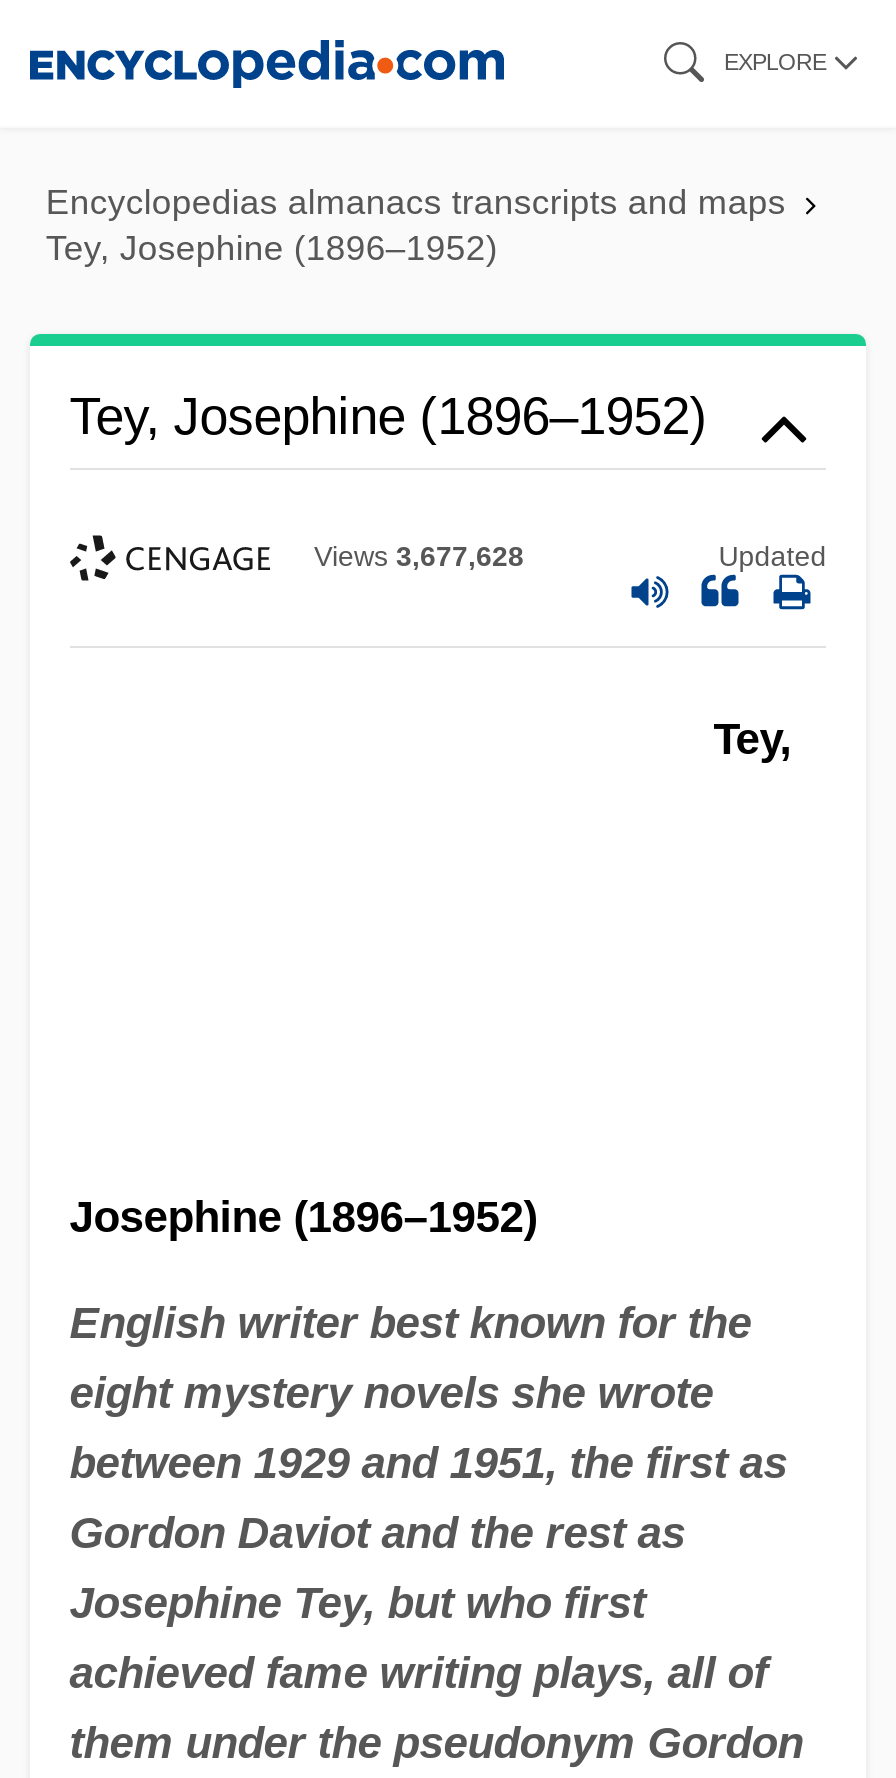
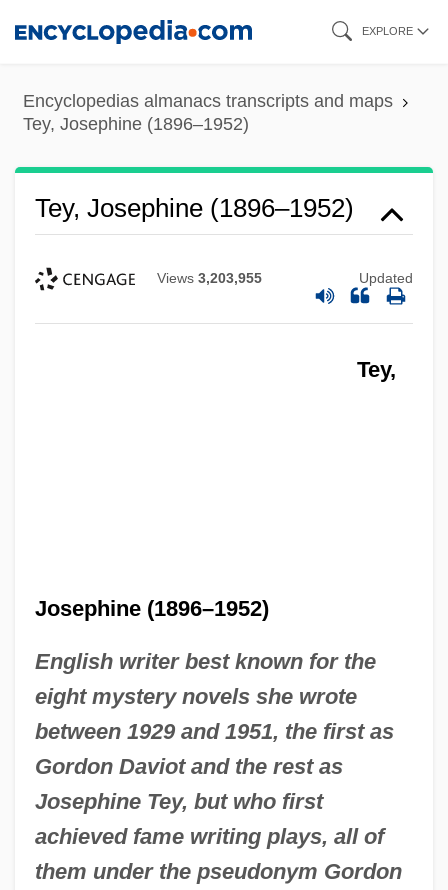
- Views 3,677,628
+ Views 3,203,955
